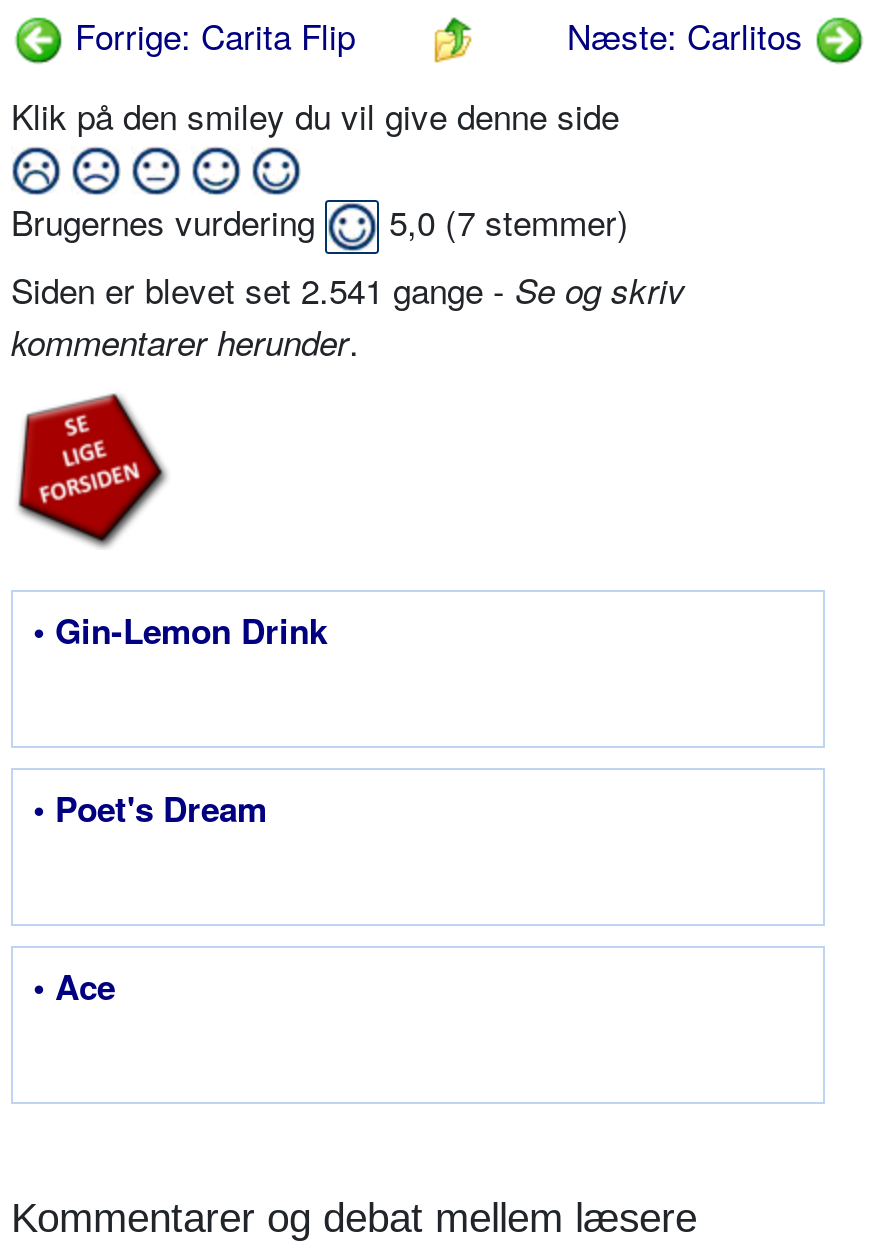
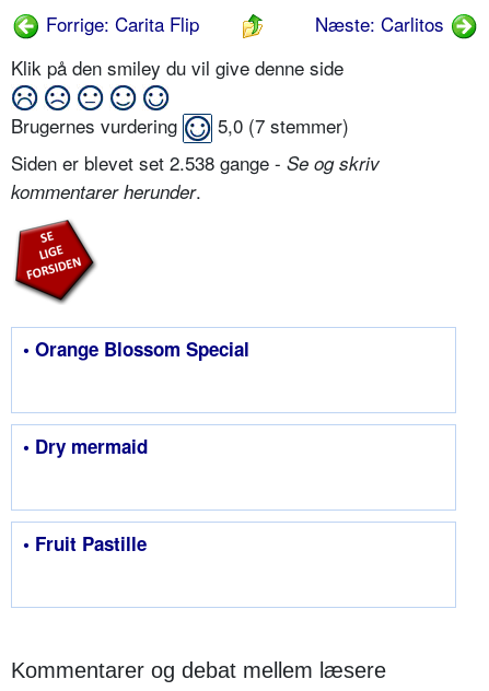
- Siden er blevet set 2.541 gange - Se og skriv
+ Siden er blevet set 2.538 gange - Se og skriv

- • Gin-Lemon Drink
+ • Orange Blossom Special

- • Poet's Dream
+ • Dry mermaid

- • Ace
+ • Fruit Pastille
